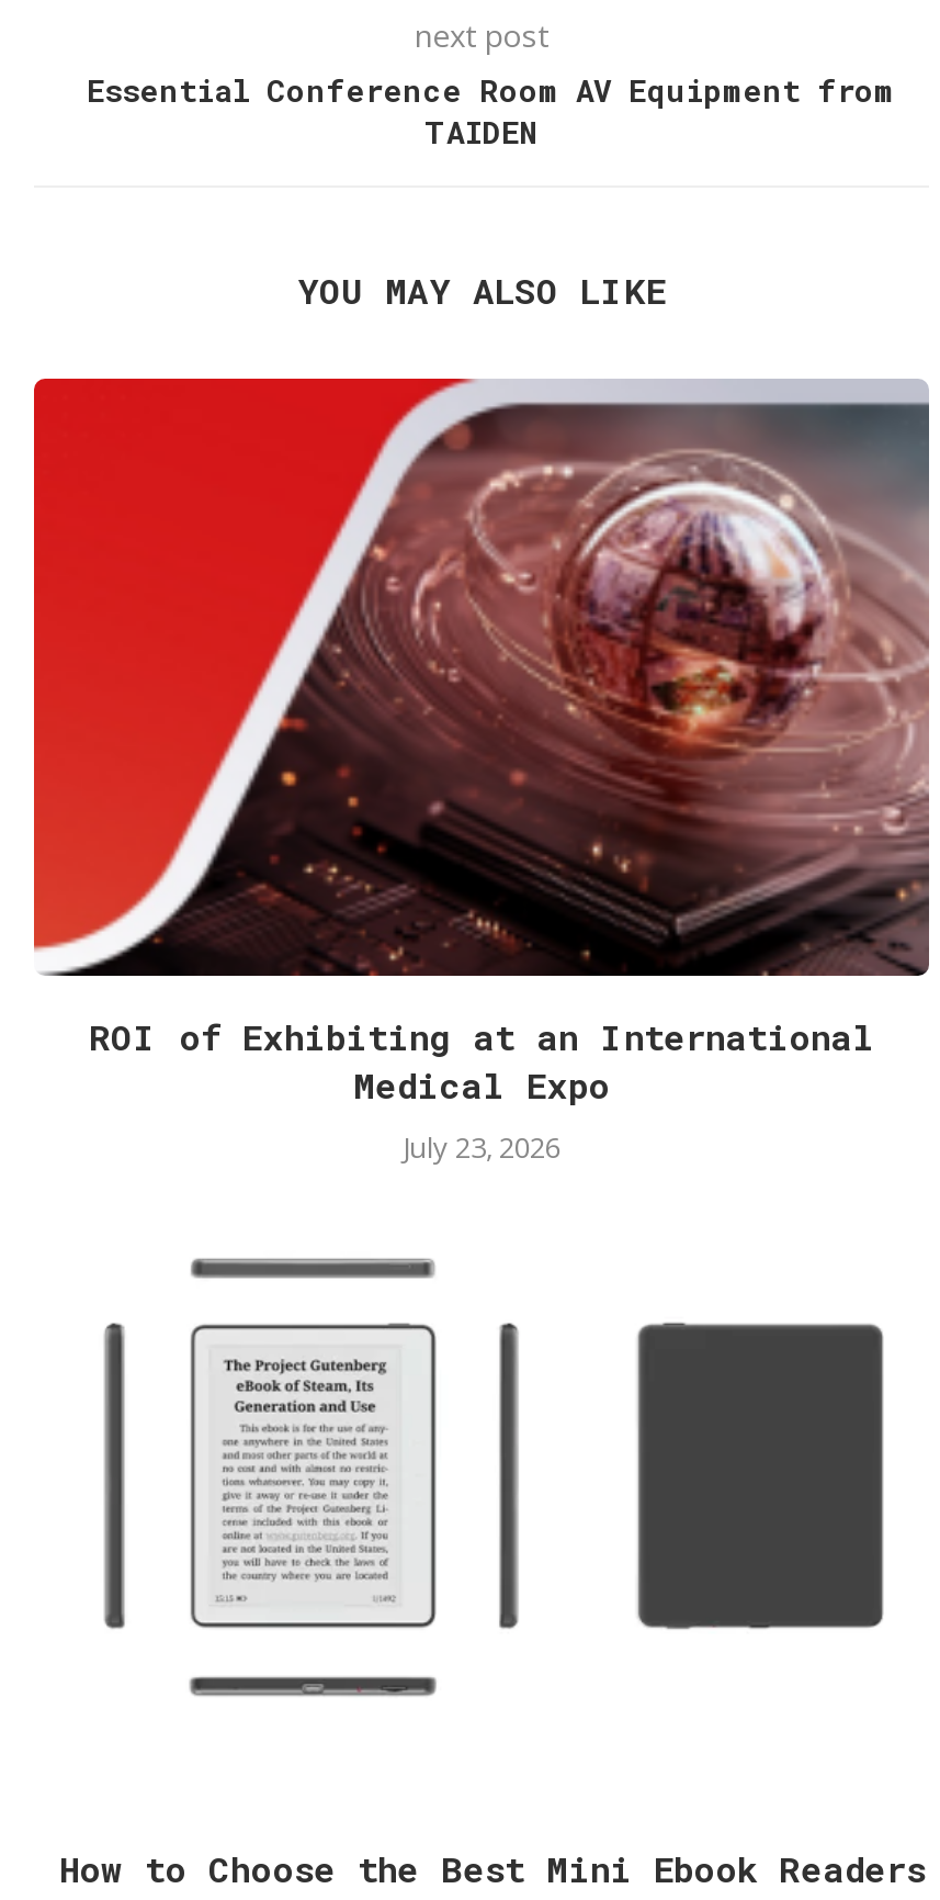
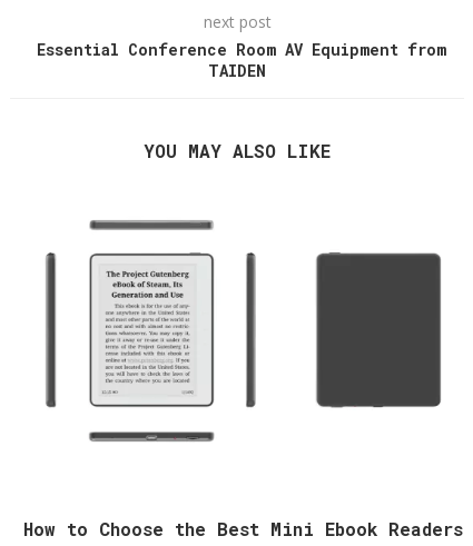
- [image]
- ROI of Exhibiting at an International
- Medical Expo
- July 23, 2026
